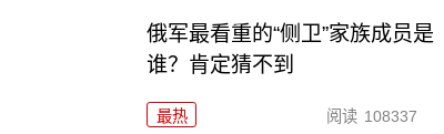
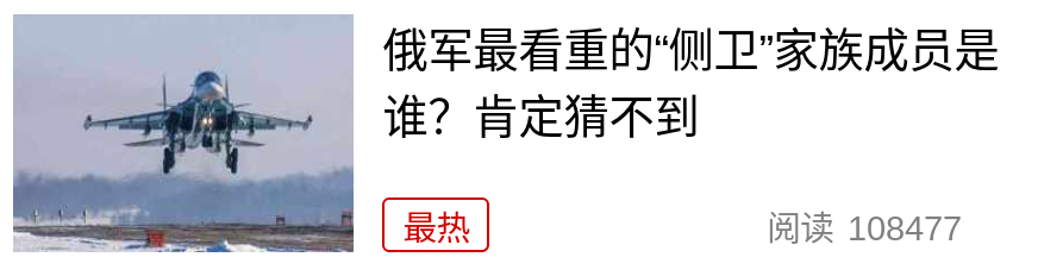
+ [image]

- 阅读 108337
+ 阅读 108477
